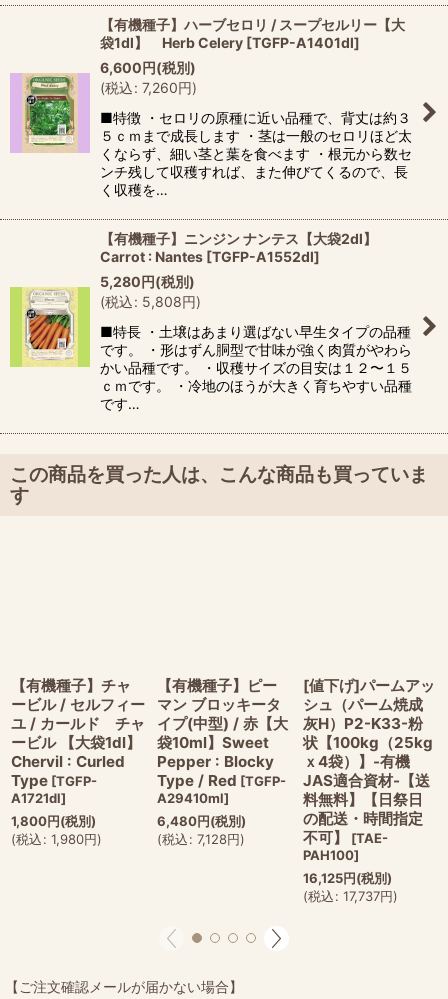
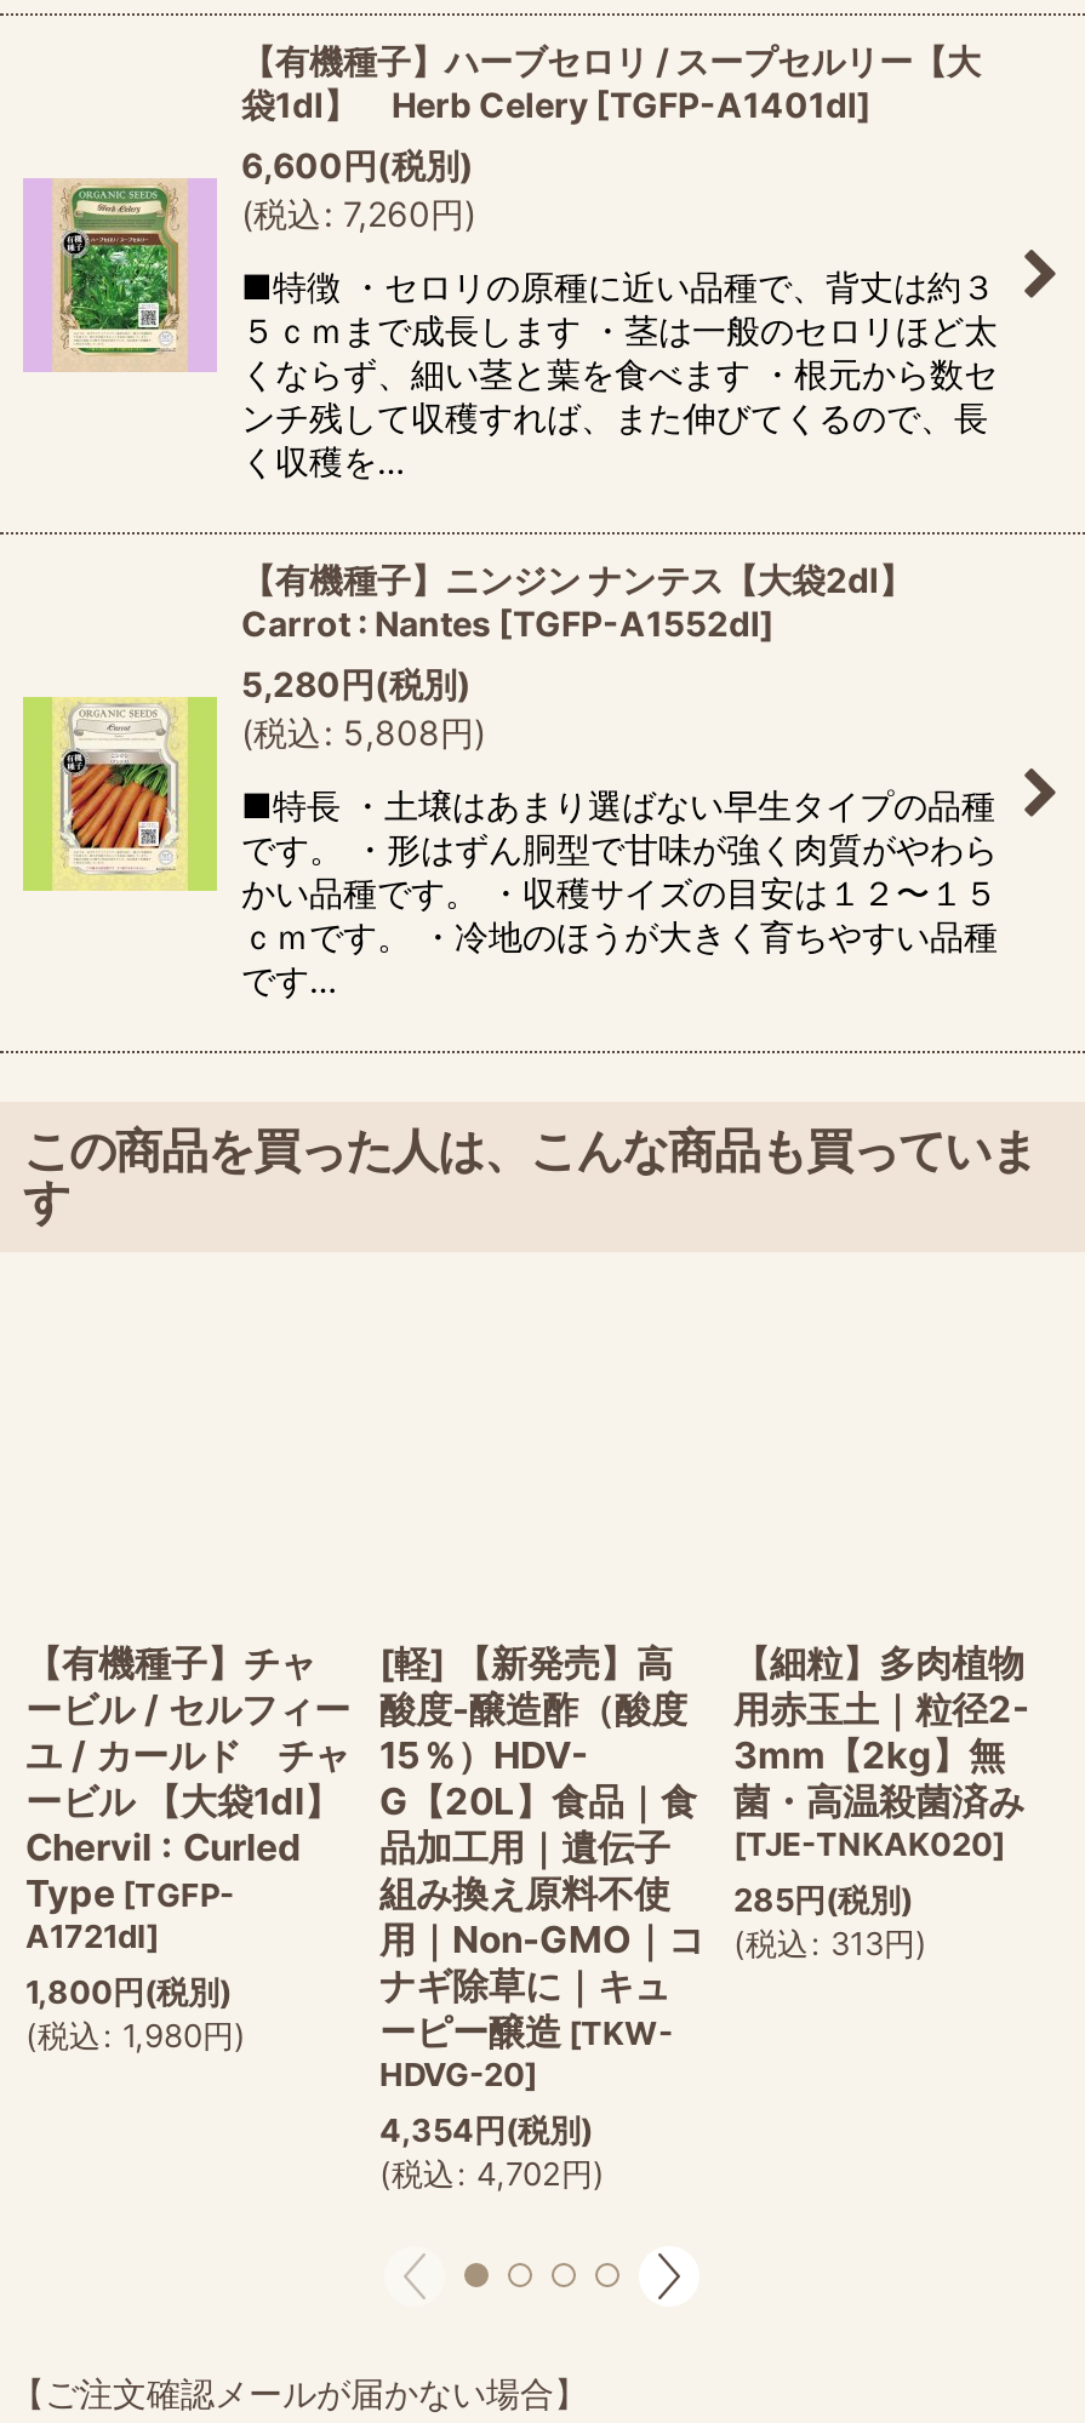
- 【有機種子】ピー
- マン ブロッキータ
- イプ(中型) / 赤【大
- 袋10ml】Sweet
- Pepper : Blocky
- Type / Red [TGFP-
- A29410ml]
- 6,480円(税別)
- (税込: 7,128円)
+ [軽] 【新発売】高
+ 酸度-醸造酢（酸度
+ 15％）HDV-
+ G【20L】食品｜食
+ 品加工用｜遺伝子
+ 組み換え原料不使
+ 用｜Non-GMO｜コ
+ ナギ除草に｜キュ
+ ーピー醸造 [TKW-
+ HDVG-20]
+ 4,354円(税別)
+ (税込: 4,702円)

- [値下げ]パームアッ
- シュ（パーム焼成
- 灰H）P2-K33-粉
- 状【100kg（25kg
- ｘ4袋）】-有機
- JAS適合資材-【送
- 料無料】【日祭日
- の配送・時間指定
- 不可】 [TAE-
- PAH100]
- 16,125円(税別)
- (税込: 17,737円)
+ 【細粒】多肉植物
+ 用赤玉土｜粒径2-
+ 3mm【2kg】無
+ 菌・高温殺菌済み
+ [TJE-TNKAK020]
+ 285円(税別)
+ (税込: 313円)
